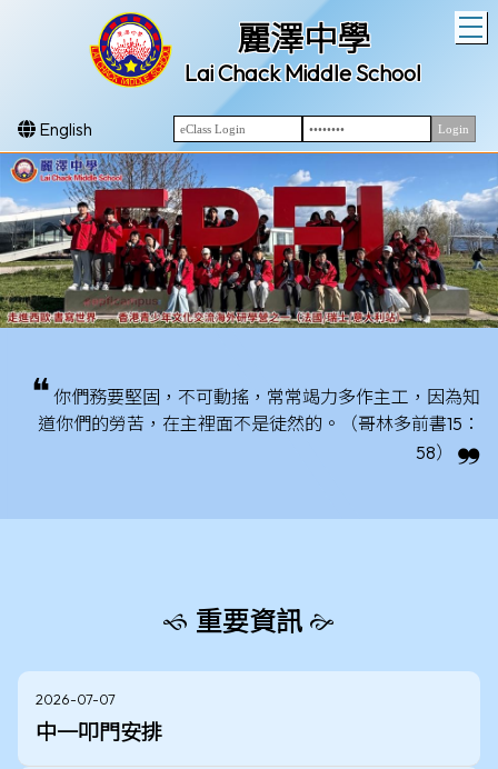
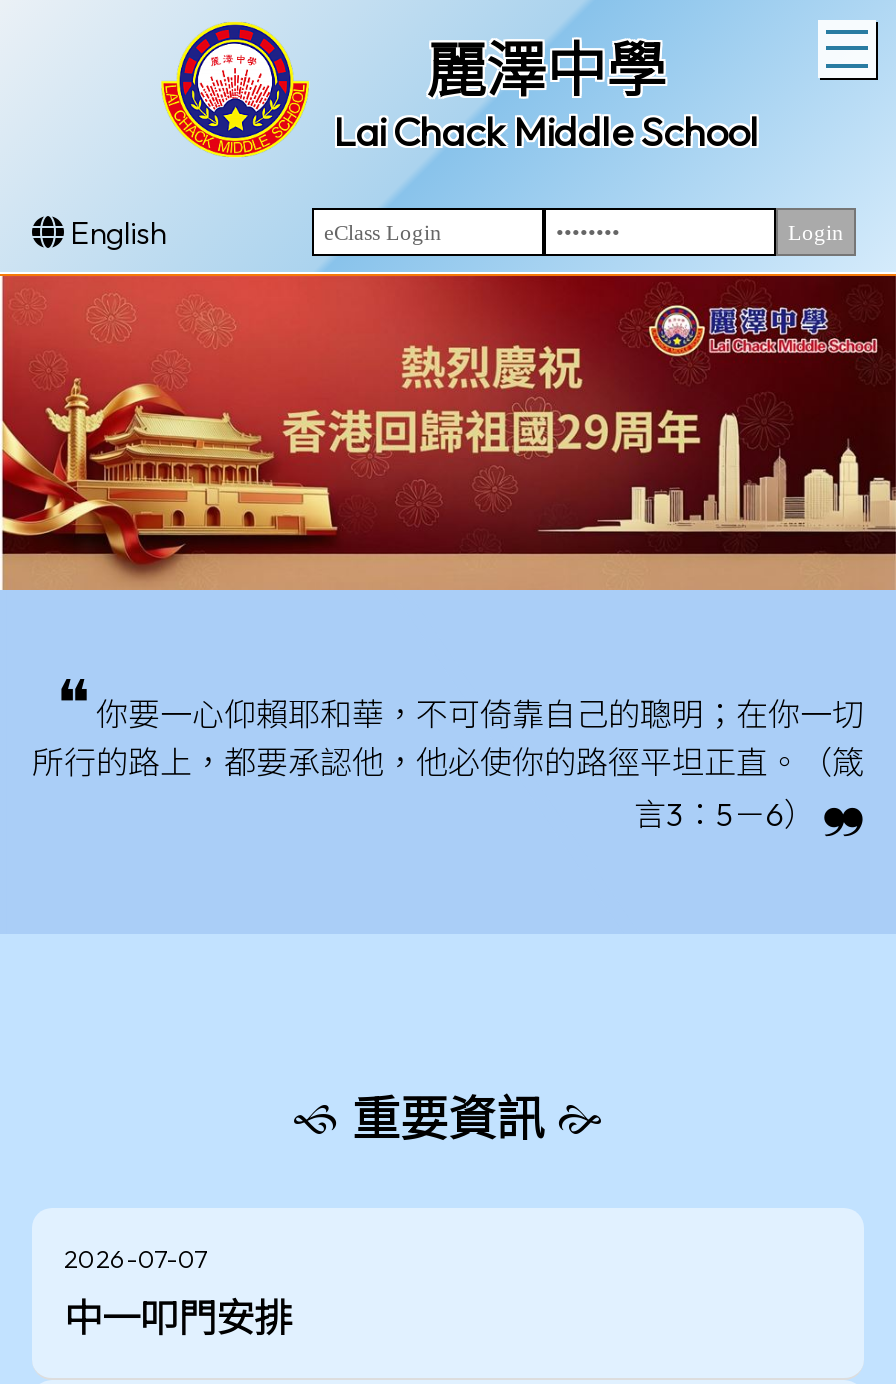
- [image]
+ [image]

- 你們務要堅固，不可動搖，常常竭力多作主工，因為知
- 道你們的勞苦，在主裡面不是徒然的。（哥林多前書15：
- 58）
+ 你要一心仰賴耶和華，不可倚靠自己的聰明；在你一切
+ 所行的路上，都要承認他，他必使你的路徑平坦正直。（箴
+ 言3：5－6）
